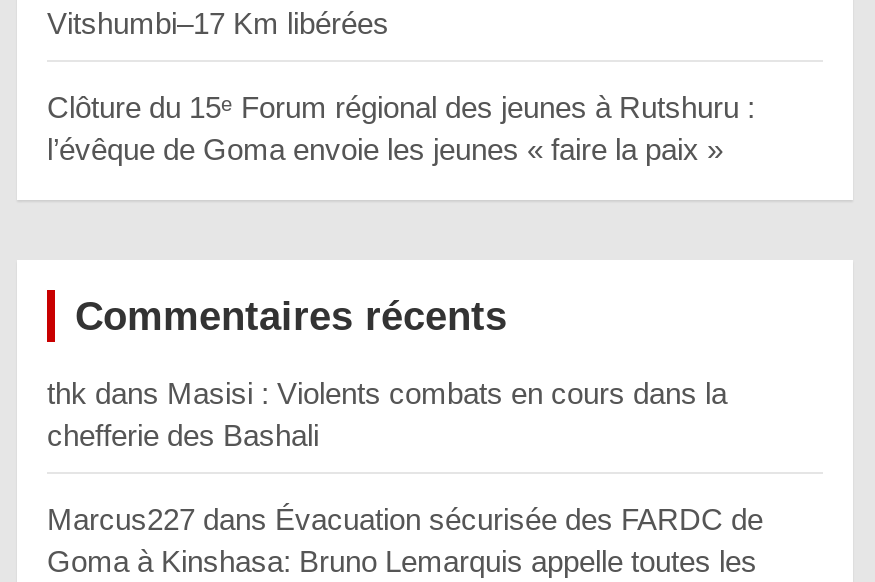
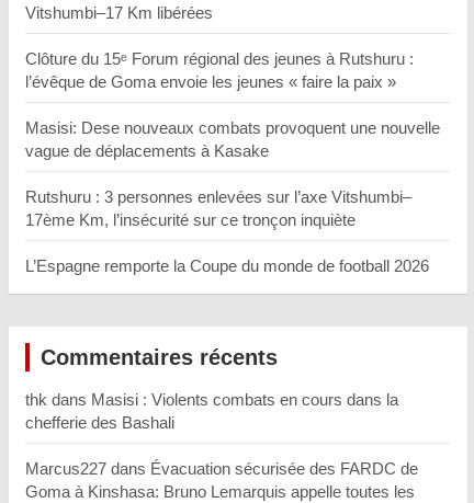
+ Masisi: Dese nouveaux combats provoquent une nouvelle
+ vague de déplacements à Kasake
+ Rutshuru : 3 personnes enlevées sur l’axe Vitshumbi–
+ 17ème Km, l’insécurité sur ce tronçon inquiète
+ L’Espagne remporte la Coupe du monde de football 2026
